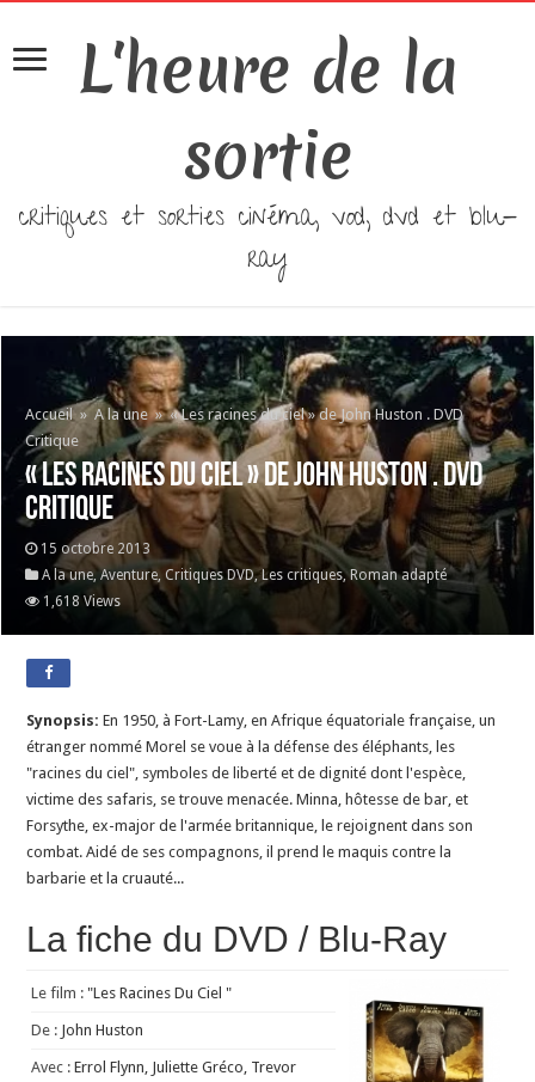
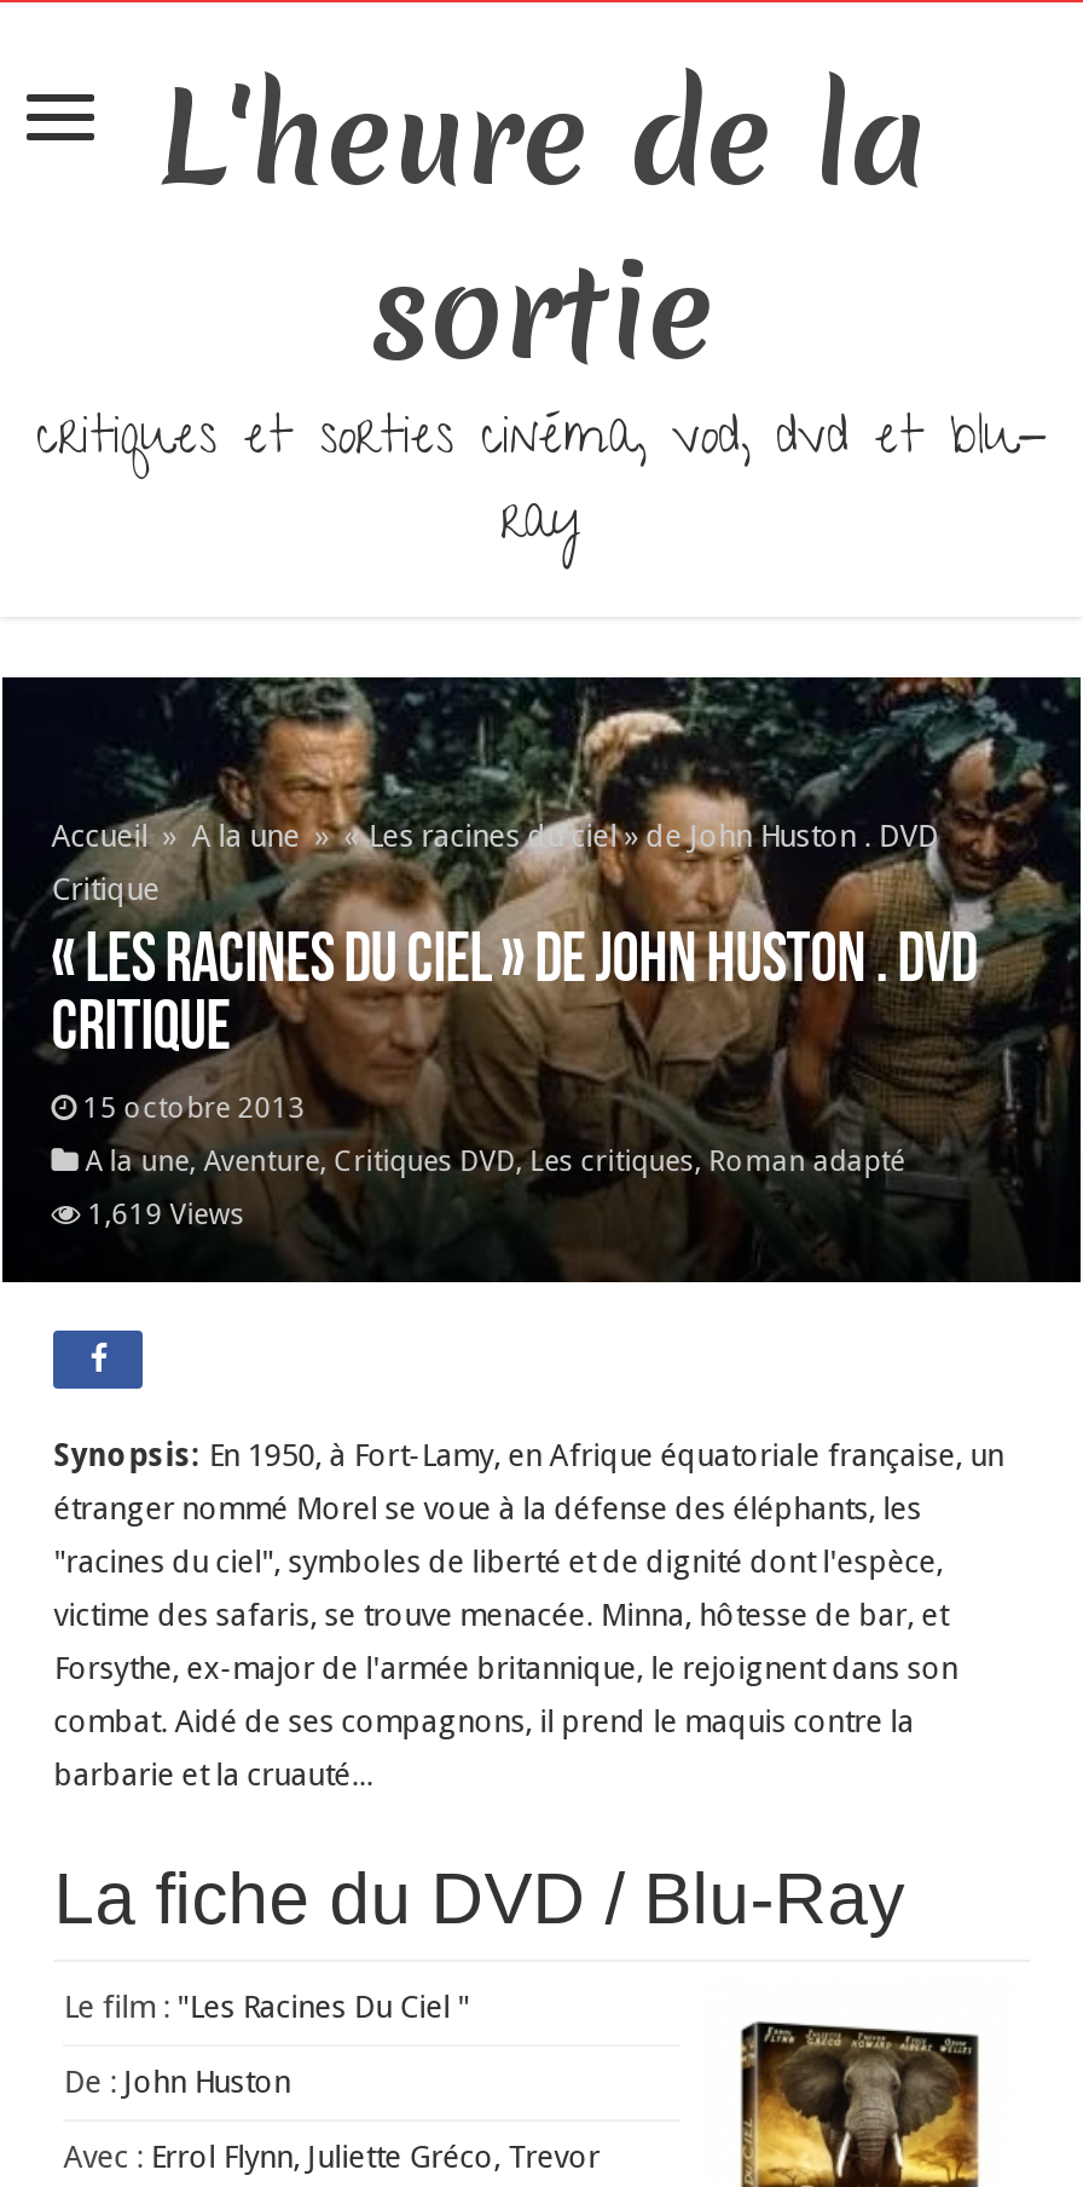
- 1,618 Views
+ 1,619 Views
